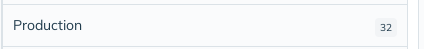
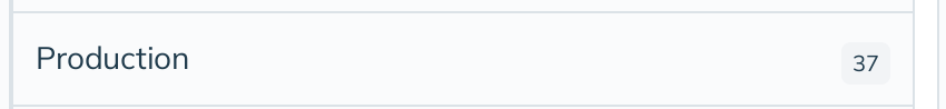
- 32
+ 37
